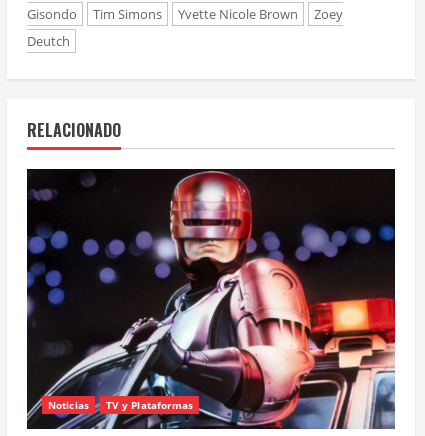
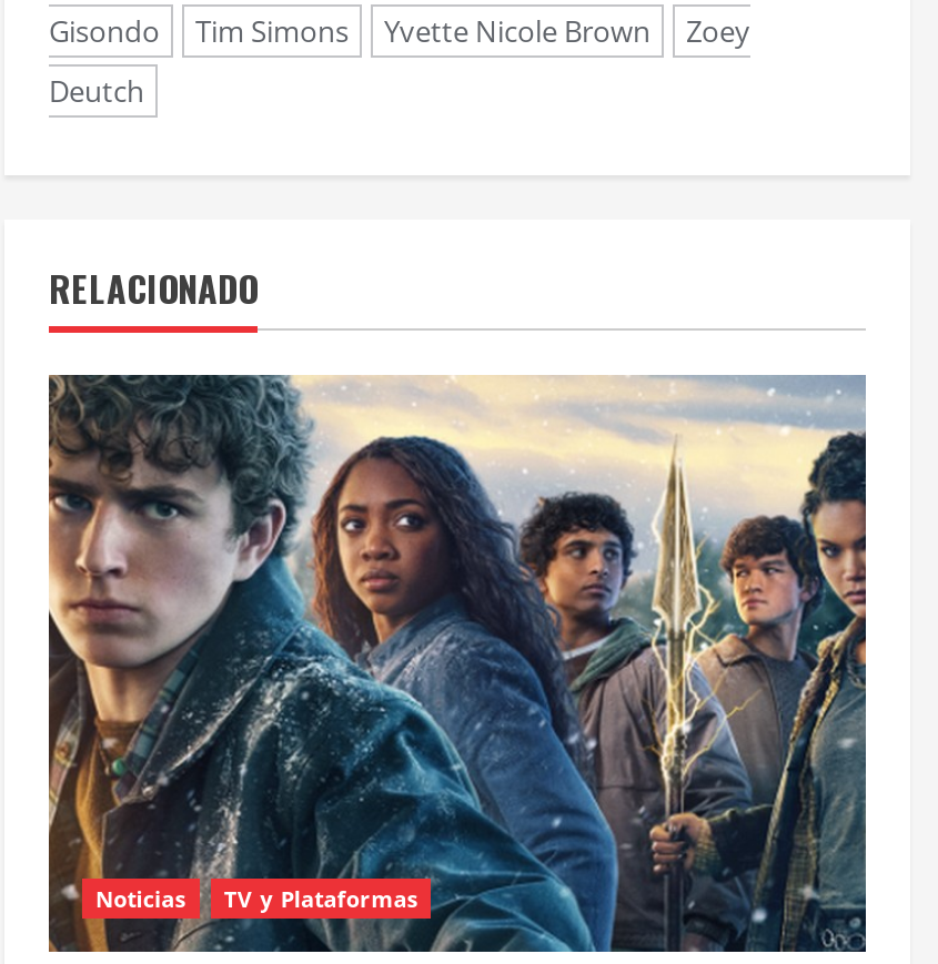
- [image]
+ [image]
